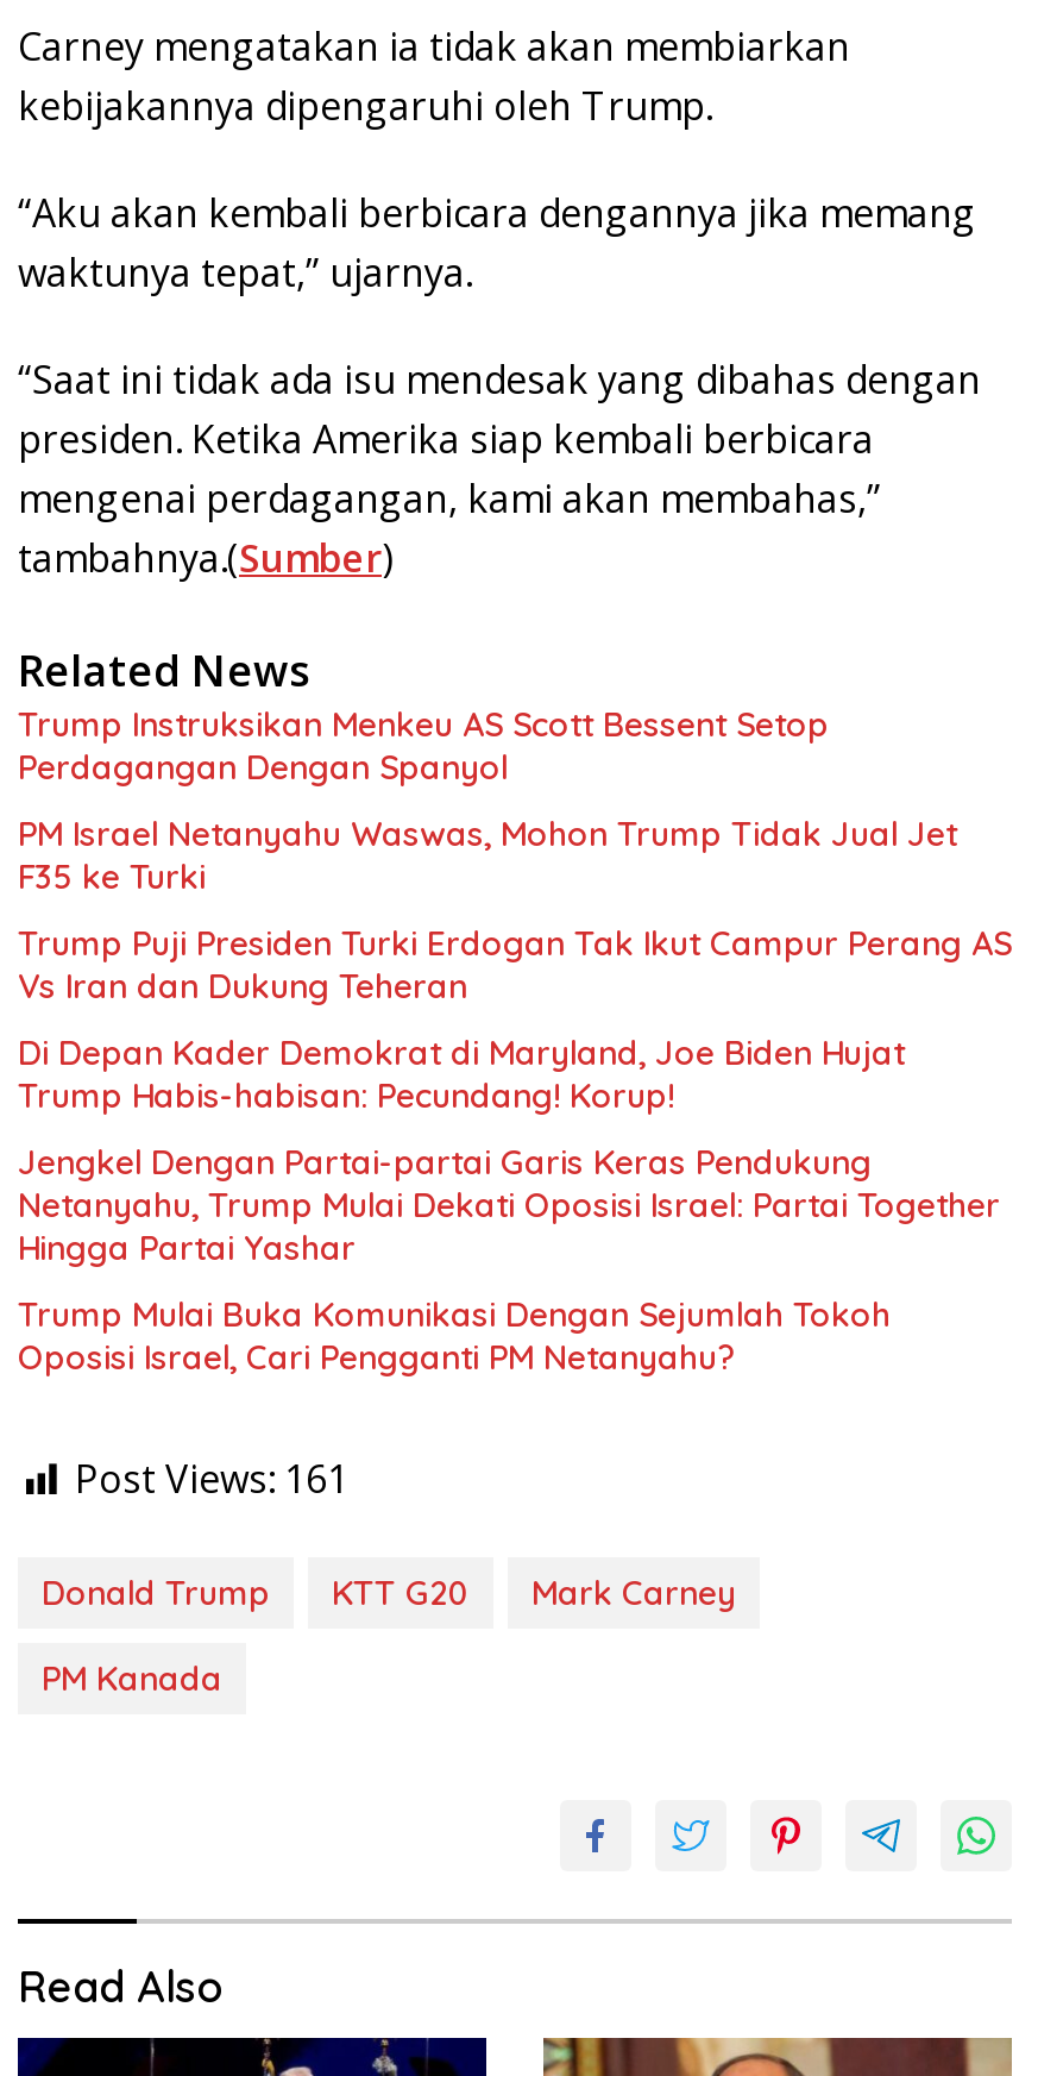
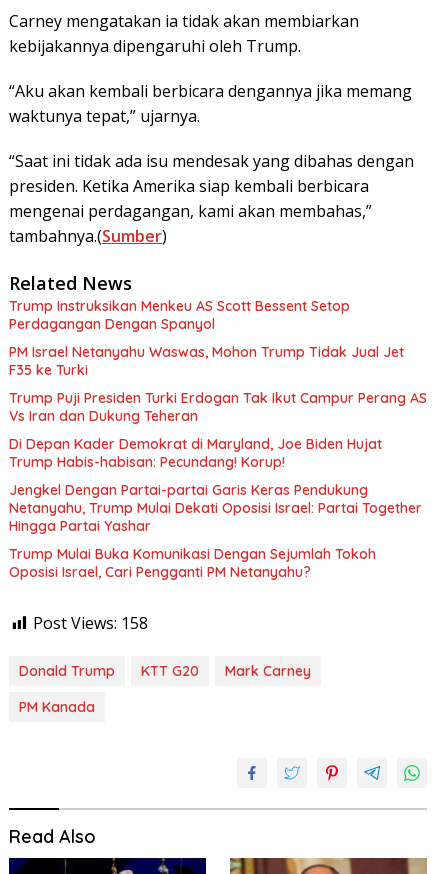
- Post Views: 161
+ Post Views: 158
